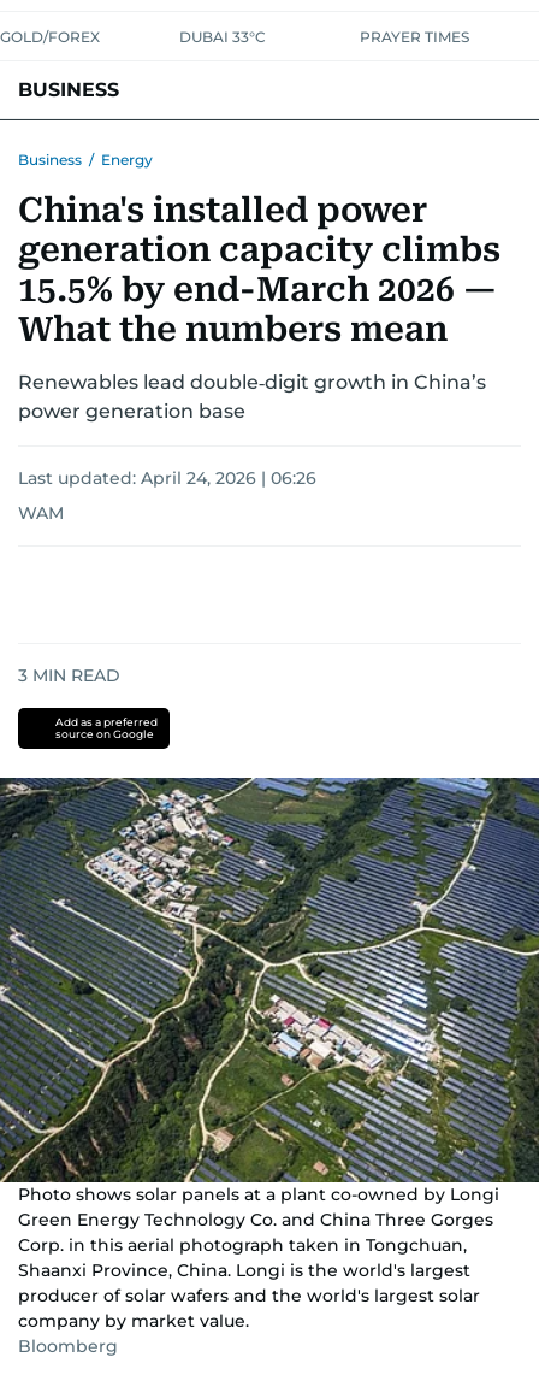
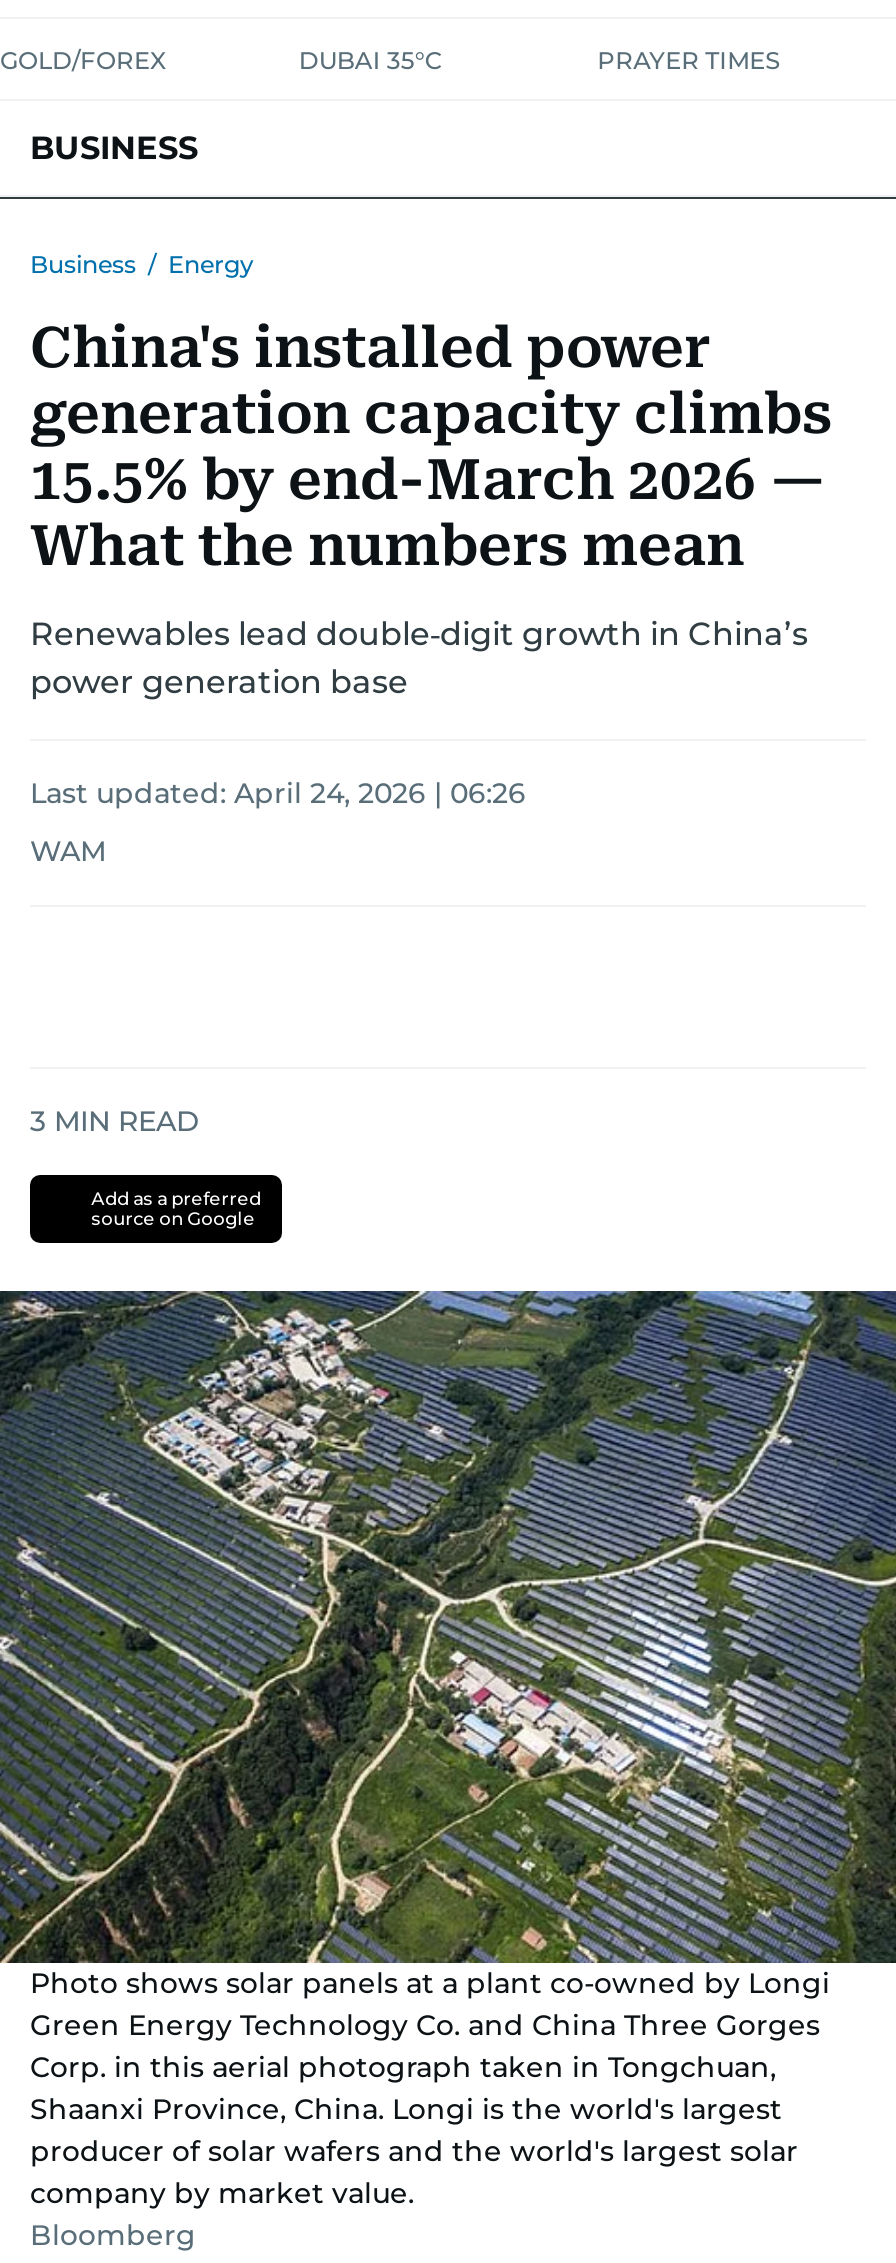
- DUBAI 33°C
+ DUBAI 35°C
